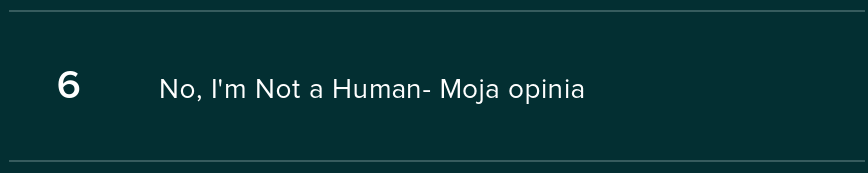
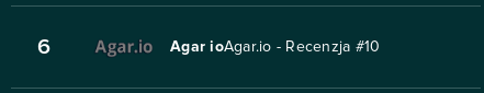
- No, I'm Not a Human- Moja opinia
+ Agar ioAgar.io - Recenzja #10
